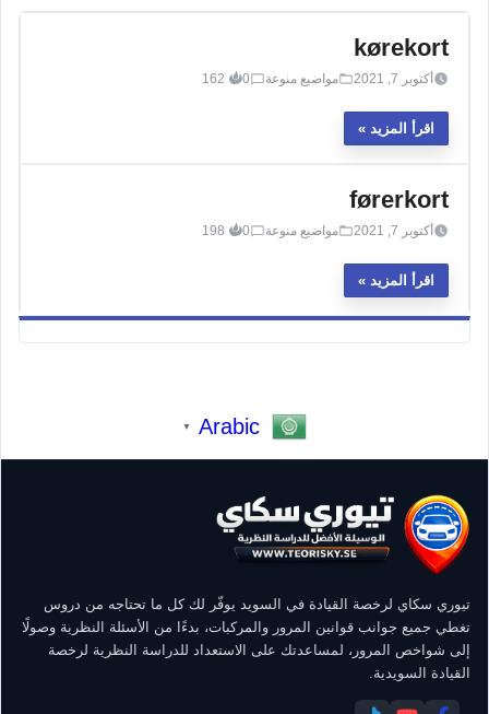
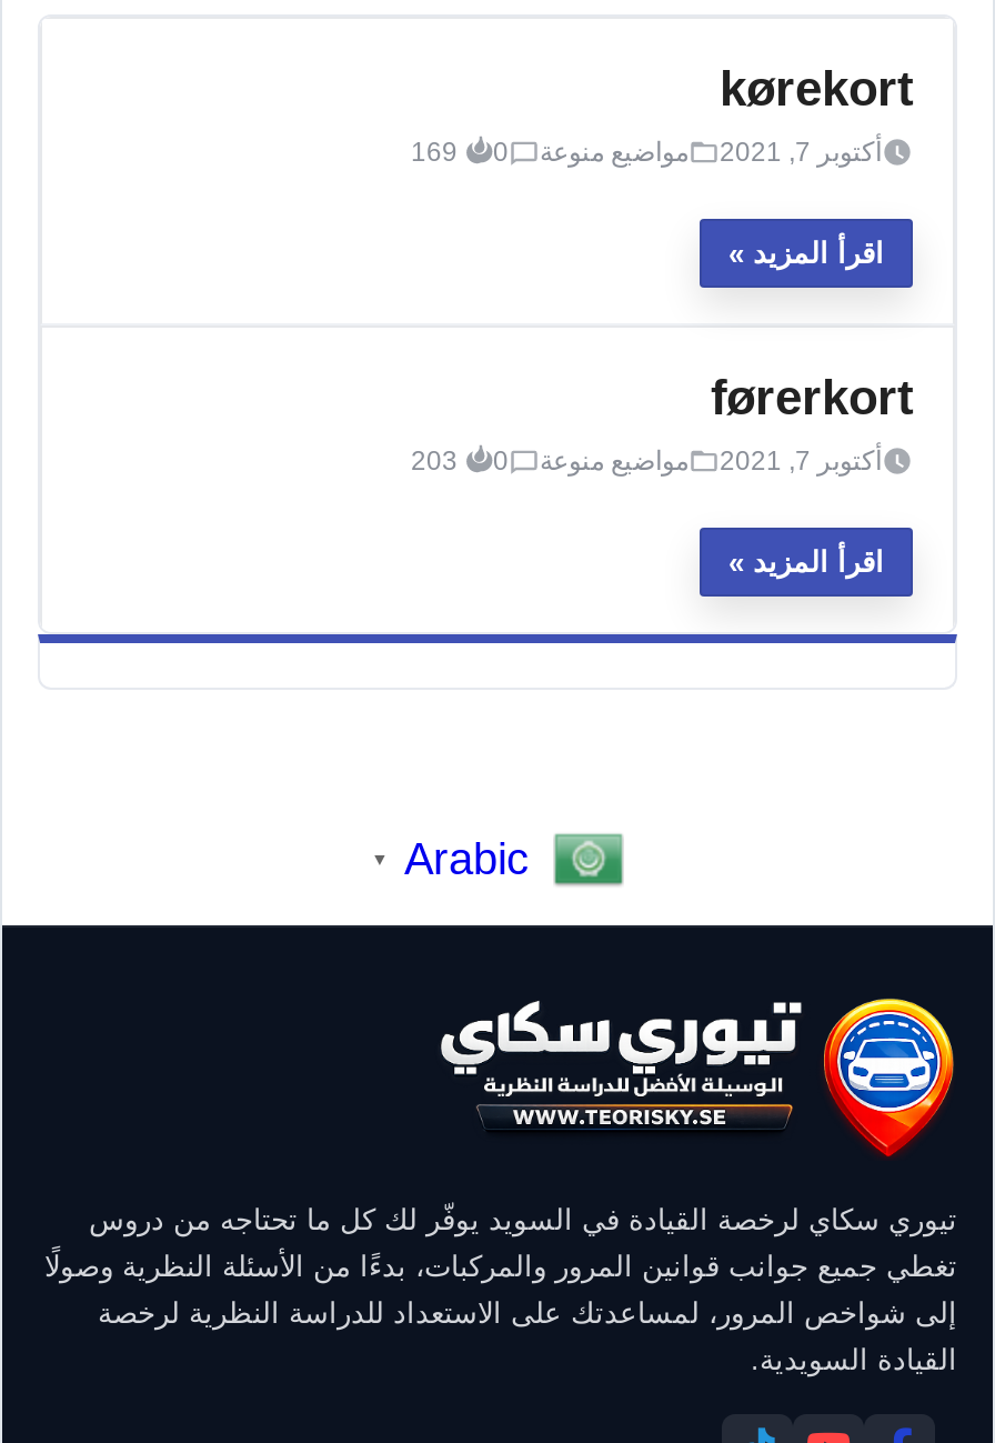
- مواضيع منوعة 0 162
+ مواضيع منوعة 0 169

- مواضيع منوعة 0 198
+ مواضيع منوعة 0 203
